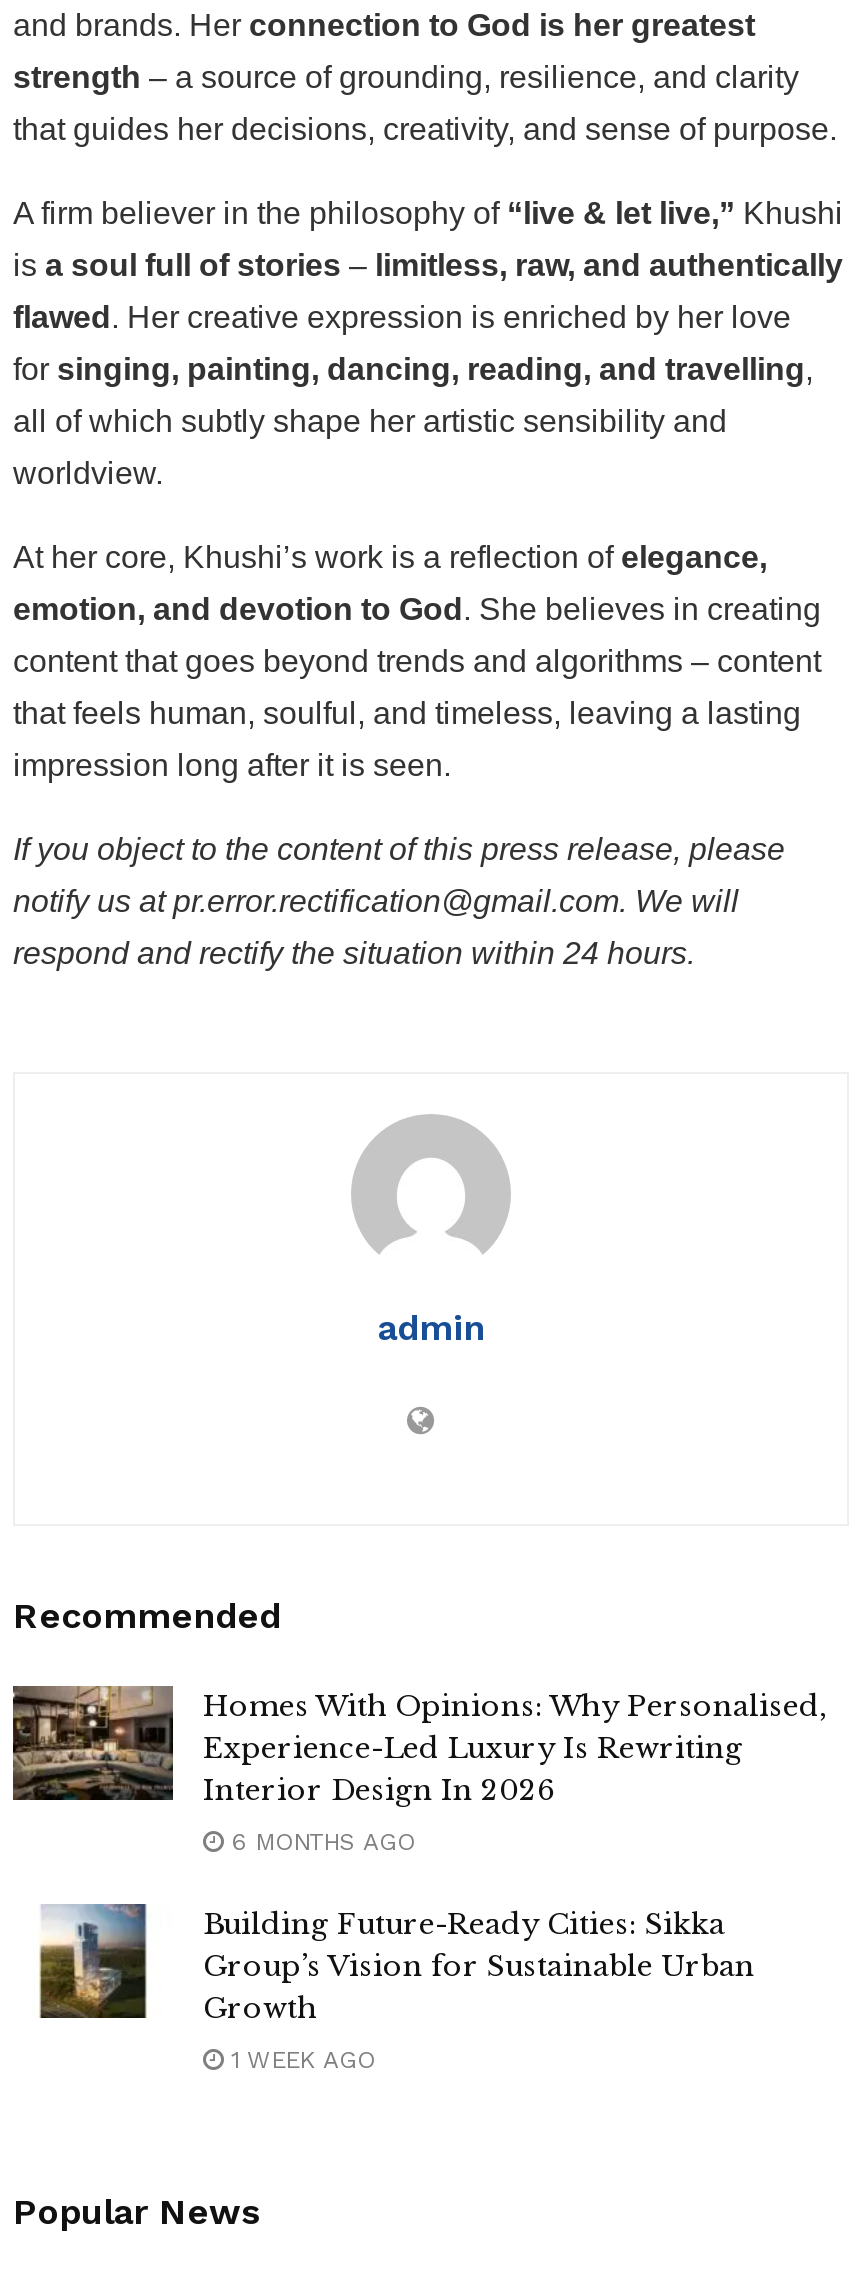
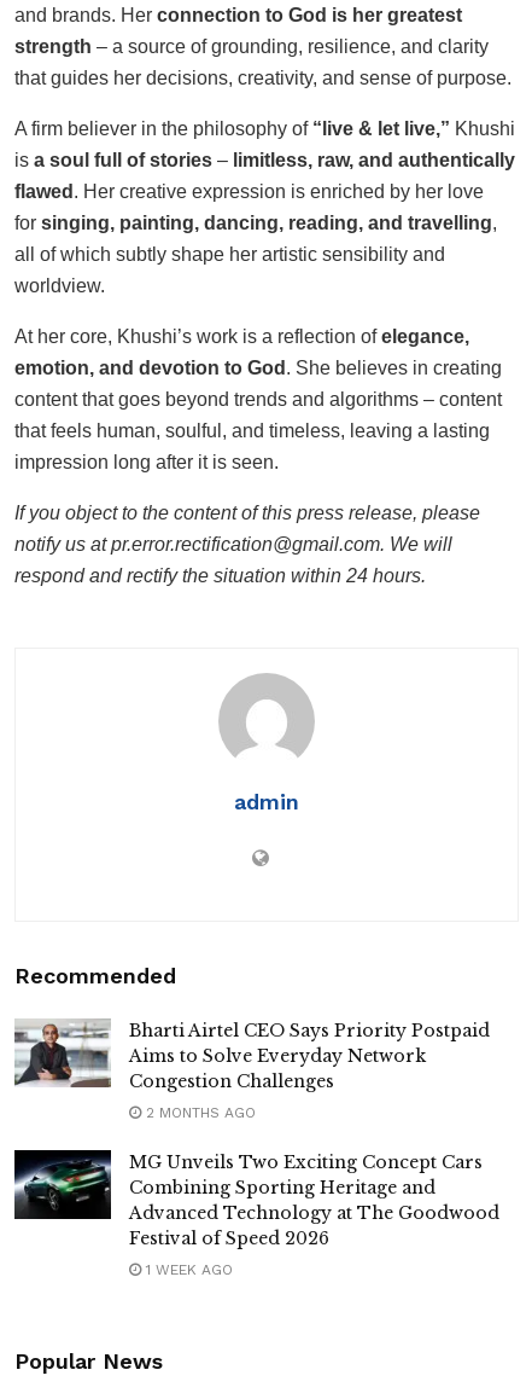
- [image]
- Homes With Opinions: Why Personalised,
- Experience-Led Luxury Is Rewriting
- Interior Design In 2026
+ [image]
+ Bharti Airtel CEO Says Priority Postpaid
+ Aims to Solve Everyday Network
+ Congestion Challenges

- 6 MONTHS AGO
+ 2 MONTHS AGO

- [image]
- Building Future-Ready Cities: Sikka
- Group’s Vision for Sustainable Urban
- Growth
+ [image]
+ MG Unveils Two Exciting Concept Cars
+ Combining Sporting Heritage and
+ Advanced Technology at The Goodwood
+ Festival of Speed 2026
